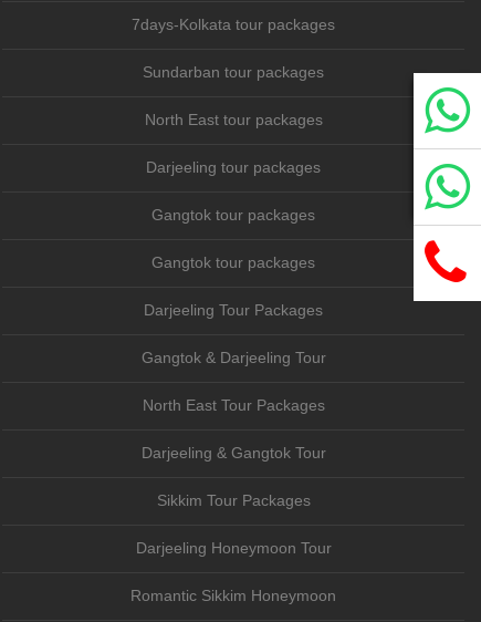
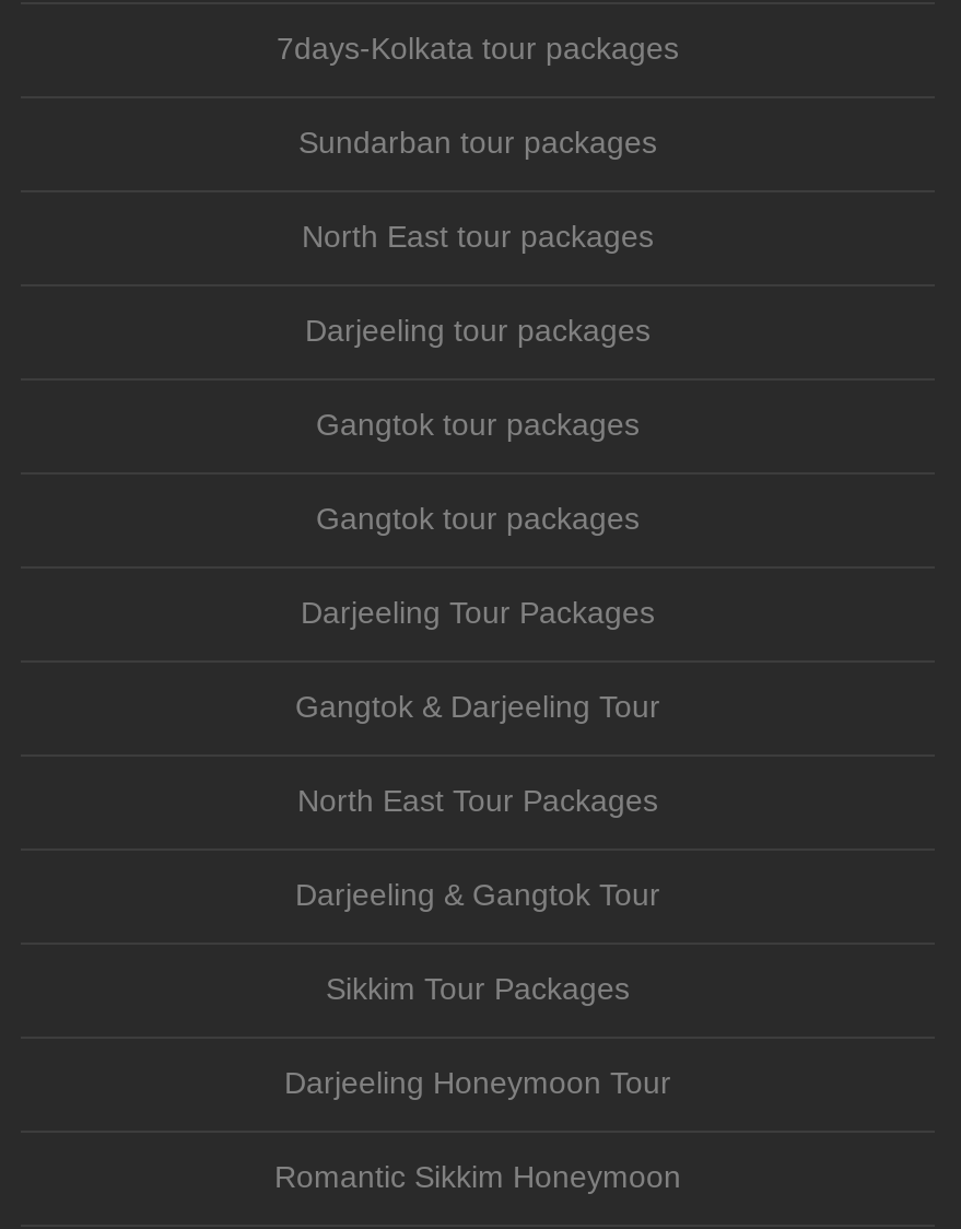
- [image]
